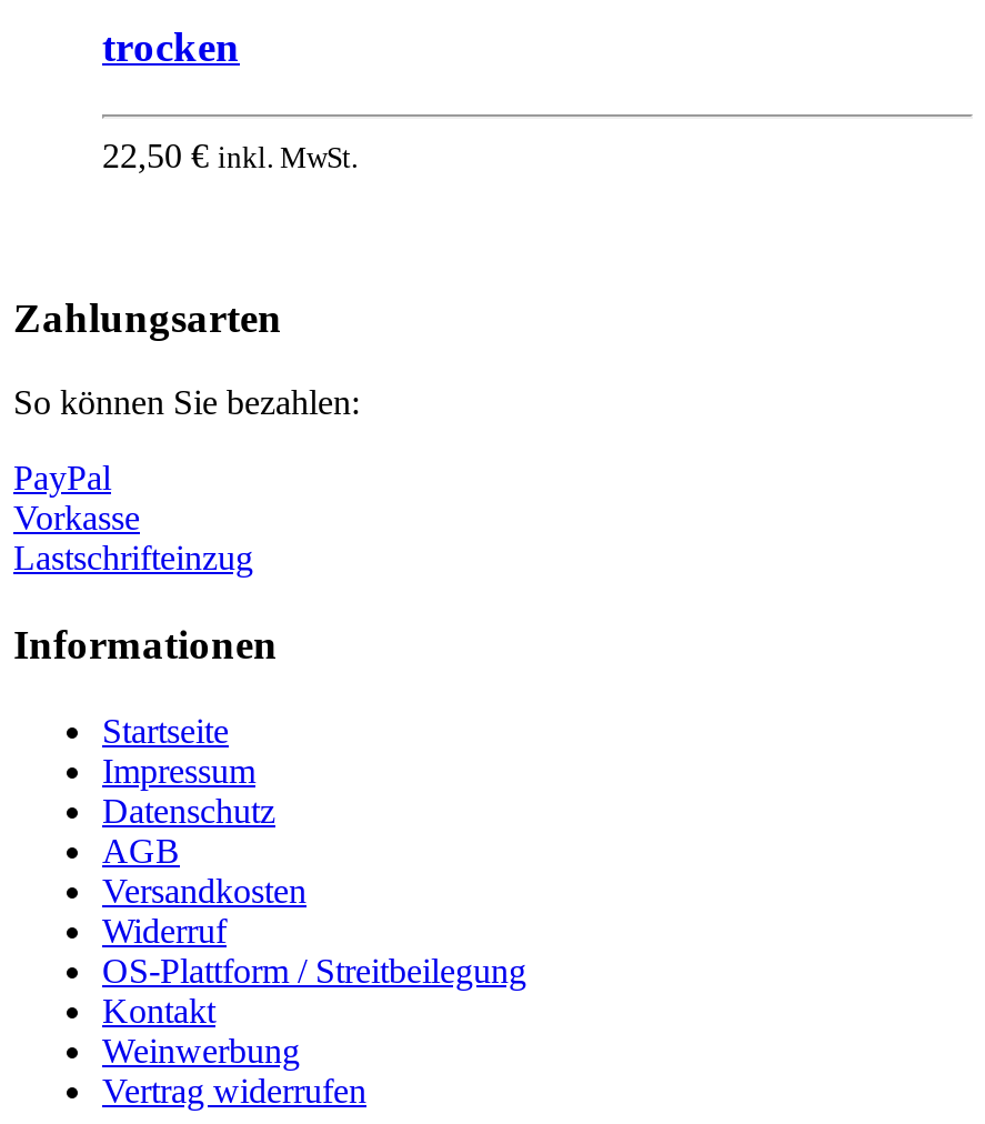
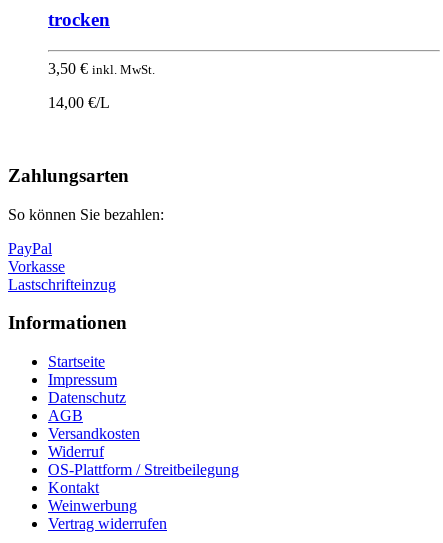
- 22,50 € inkl. MwSt.
+ 3,50 € inkl. MwSt.
+ 14,00 €/L
